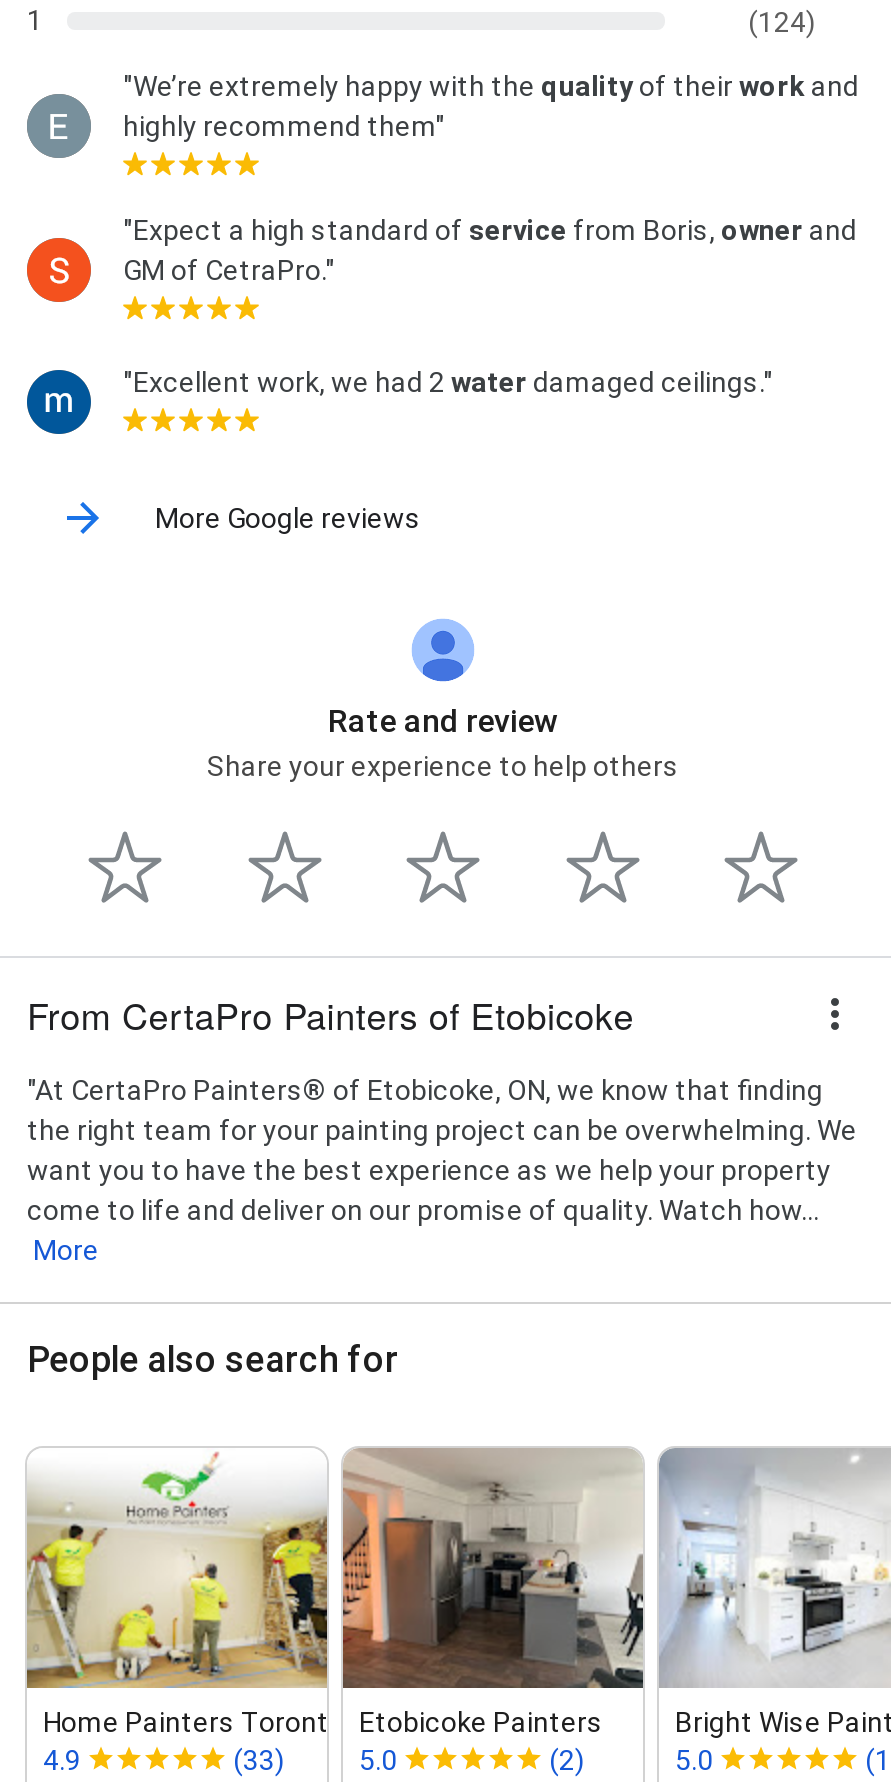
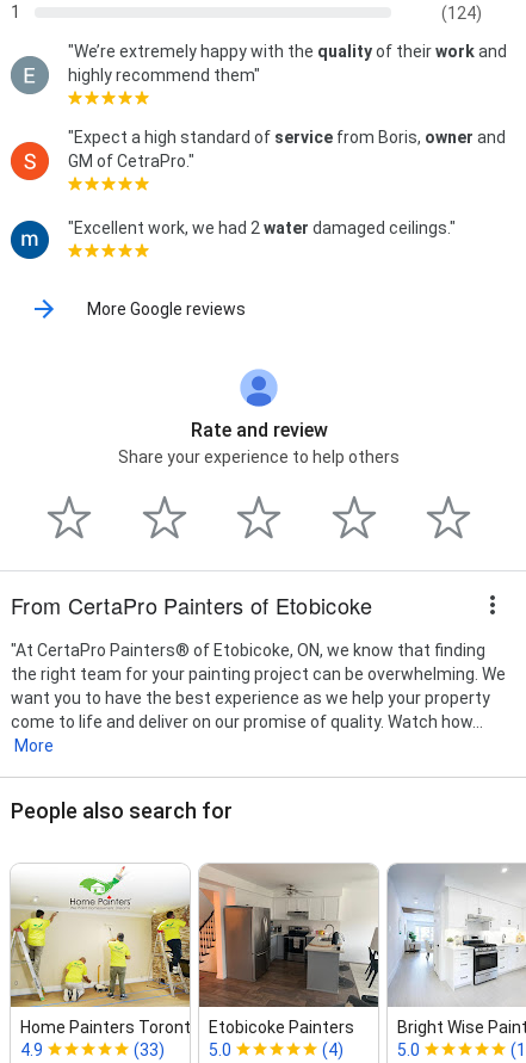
- (2)
+ (4)
